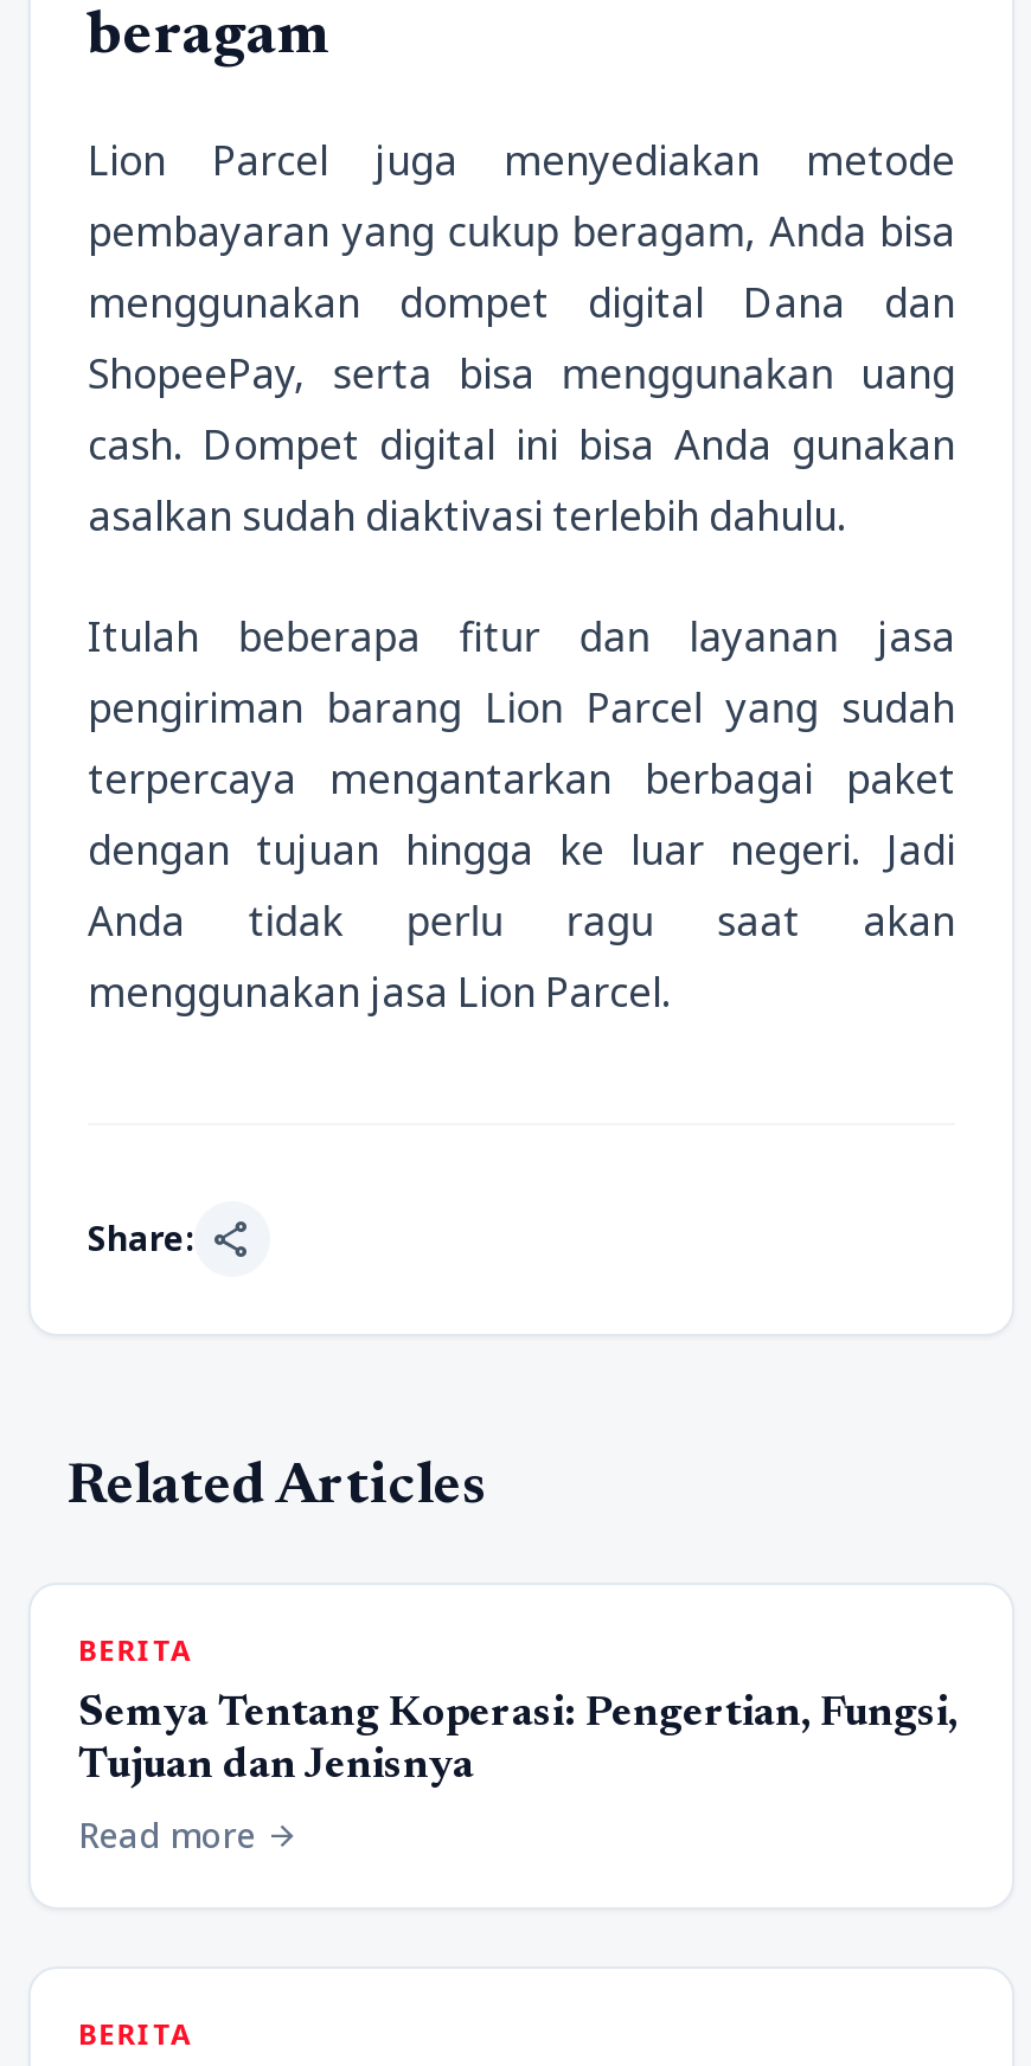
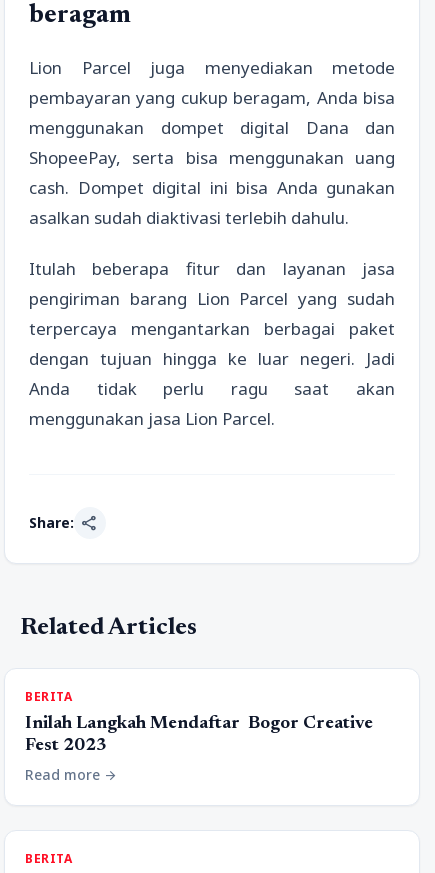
- Semya Tentang Koperasi: Pengertian, Fungsi,
- Tujuan dan Jenisnya
+ Inilah Langkah Mendaftar Bogor Creative
+ Fest 2023
